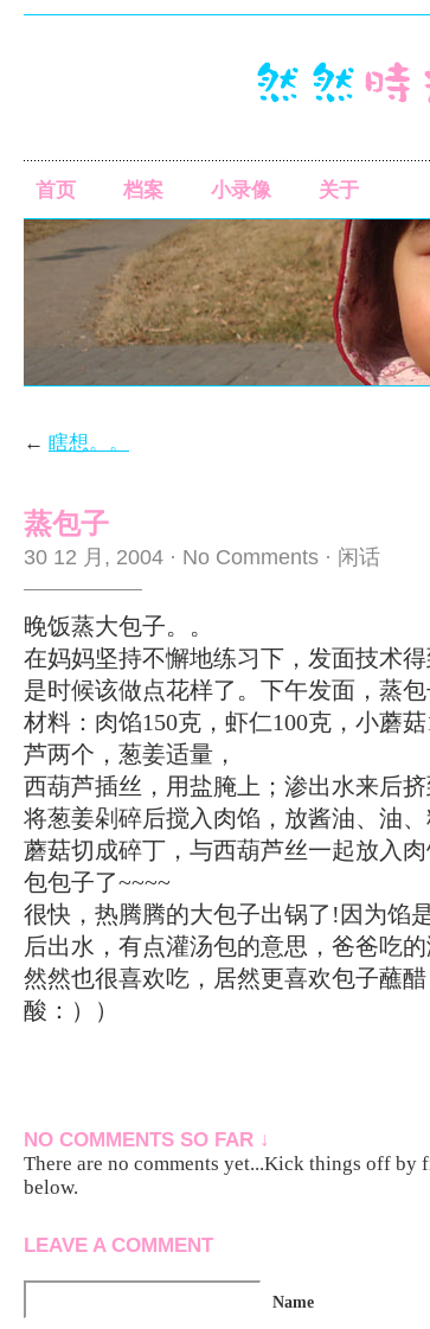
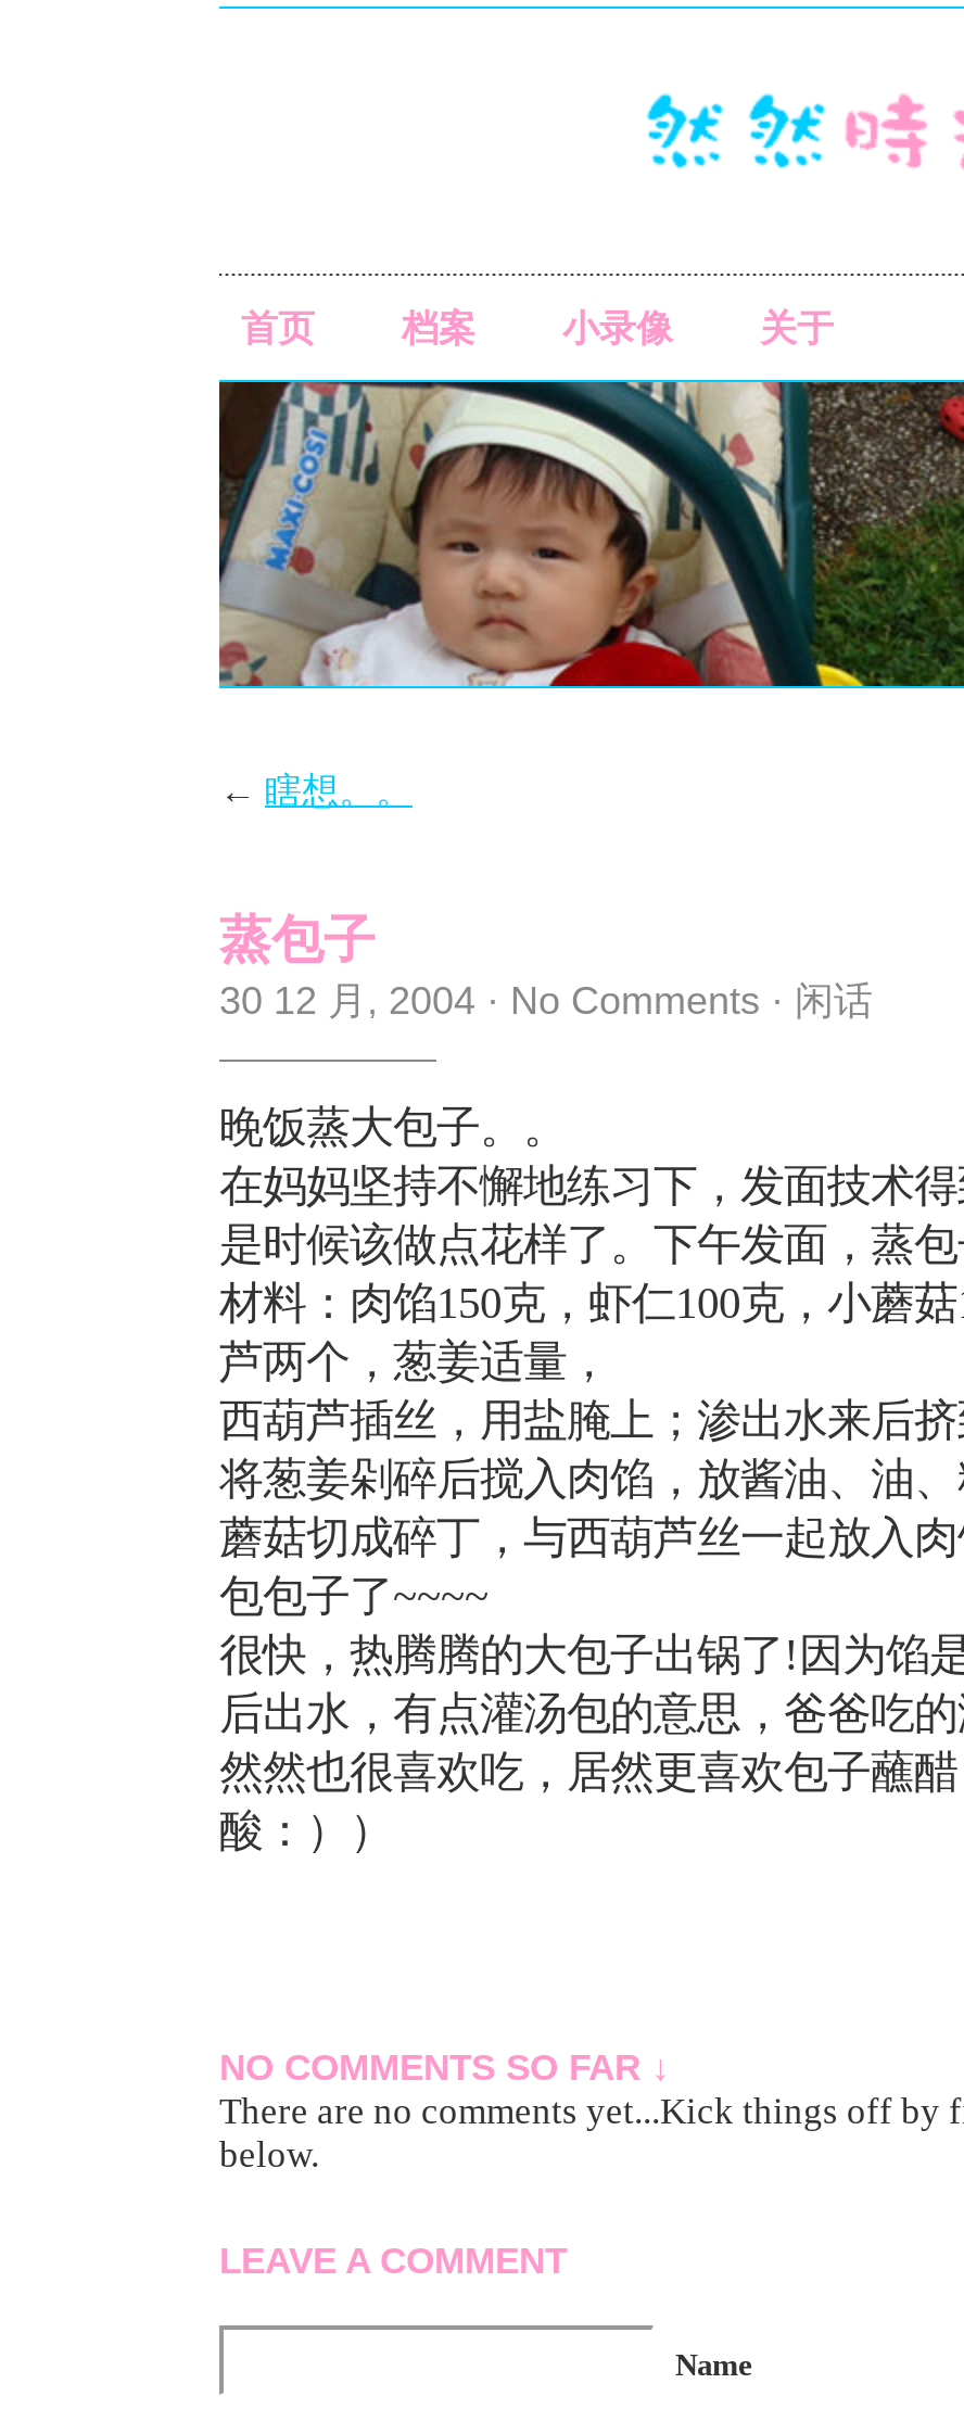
- [image]
+ [image]
